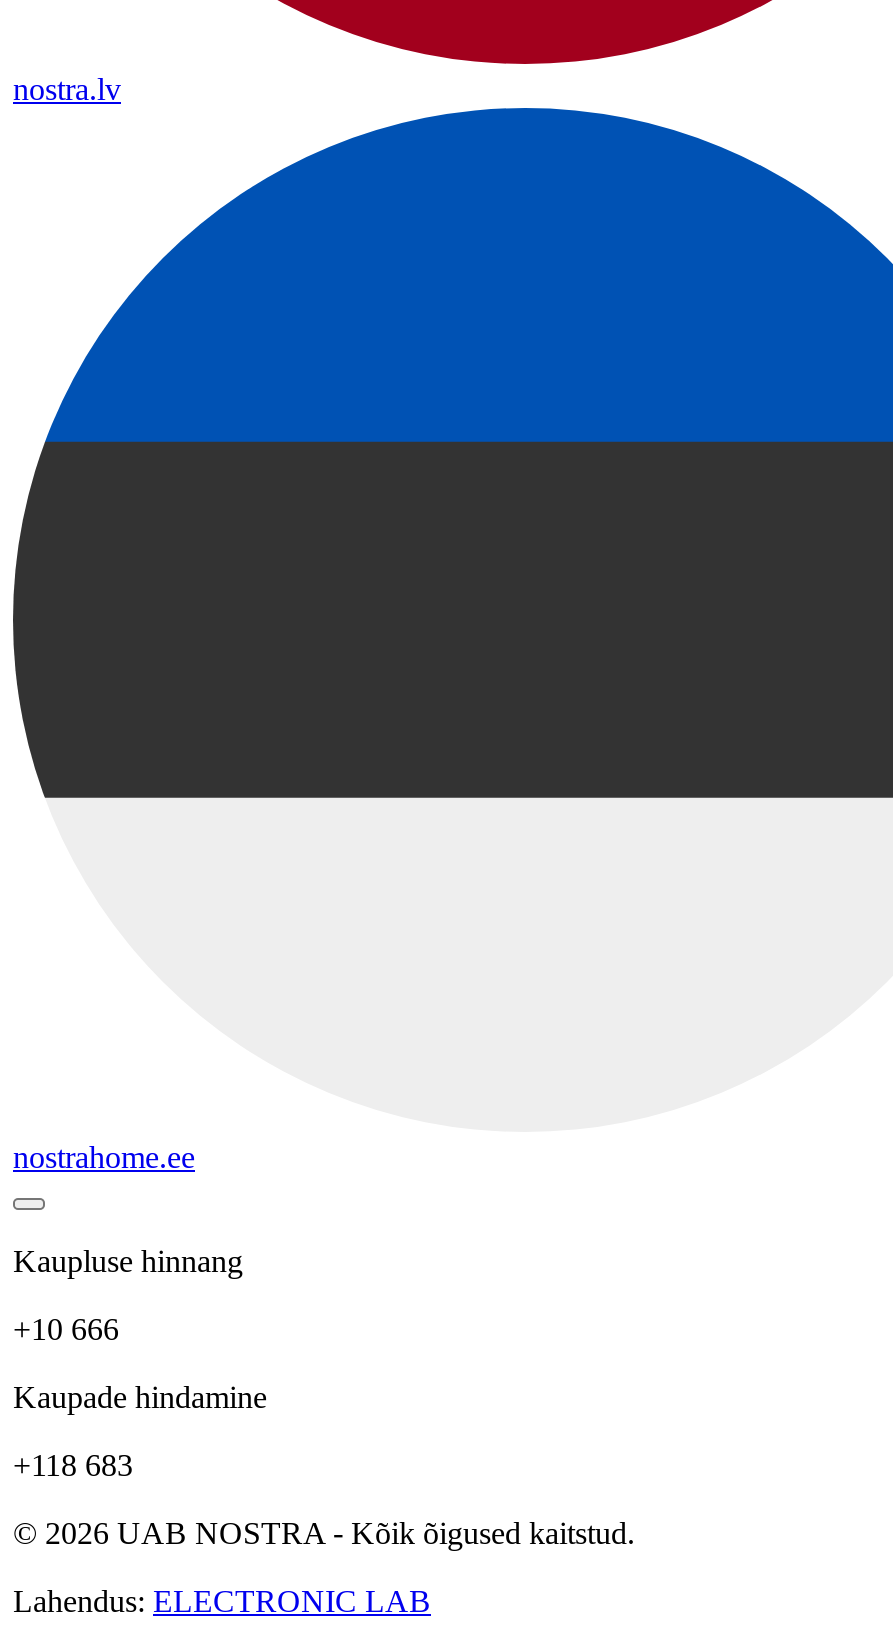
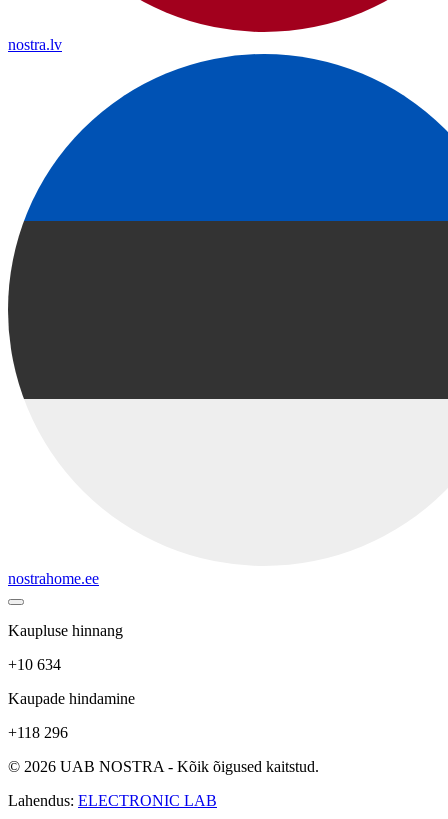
- +10 666
+ +10 634

- +118 683
+ +118 296
